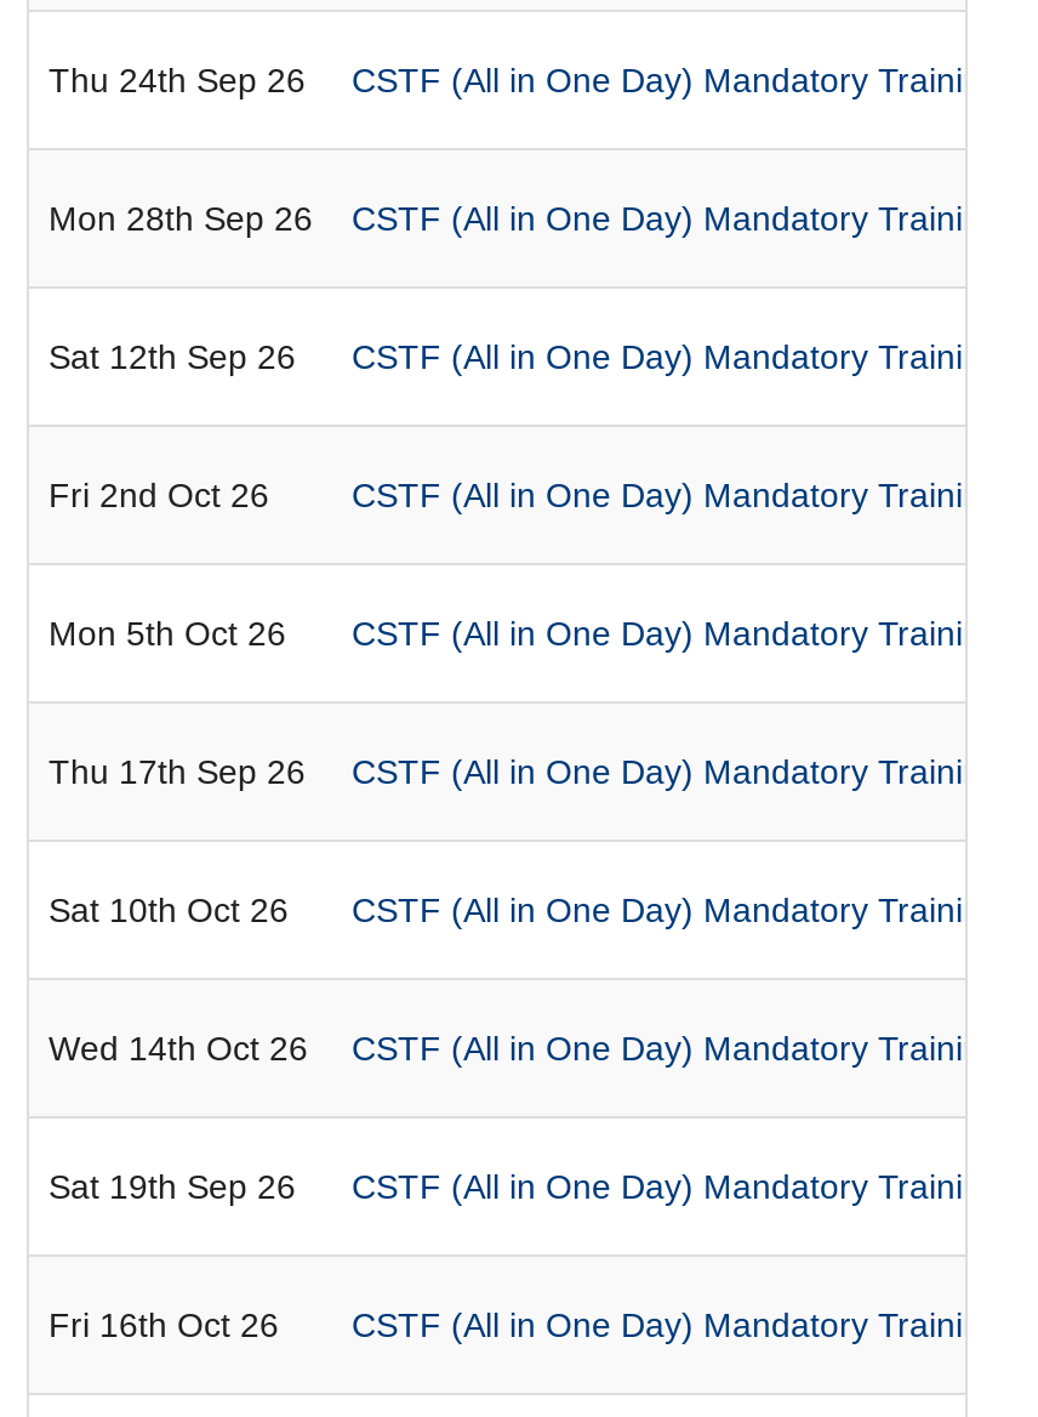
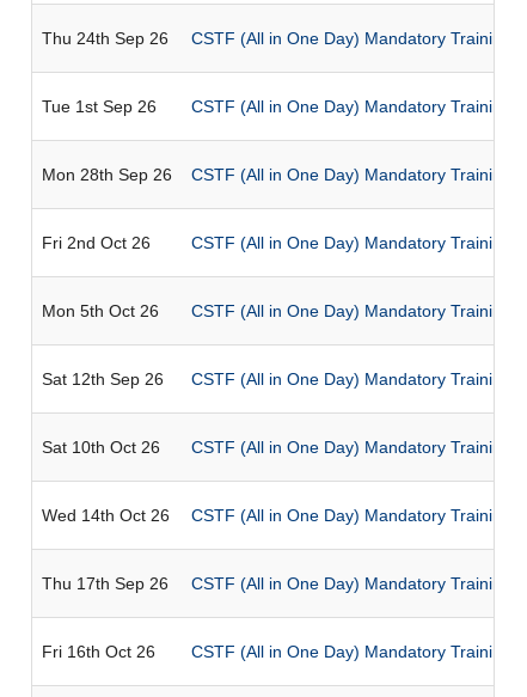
- Mon 28th Sep 26
+ Tue 1st Sep 26

- Sat 12th Sep 26
+ Mon 28th Sep 26

- Thu 17th Sep 26
+ Sat 12th Sep 26

- Sat 19th Sep 26
+ Thu 17th Sep 26
